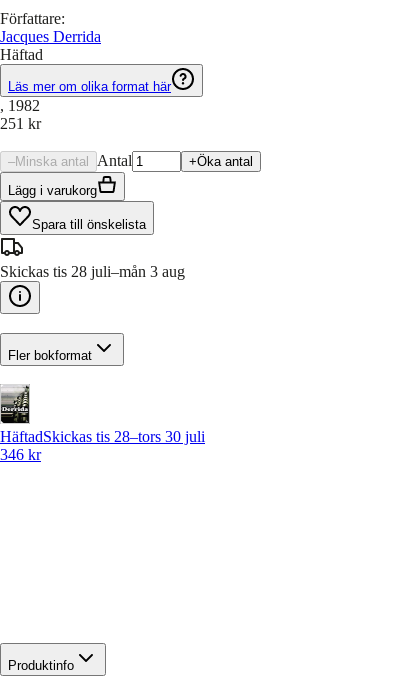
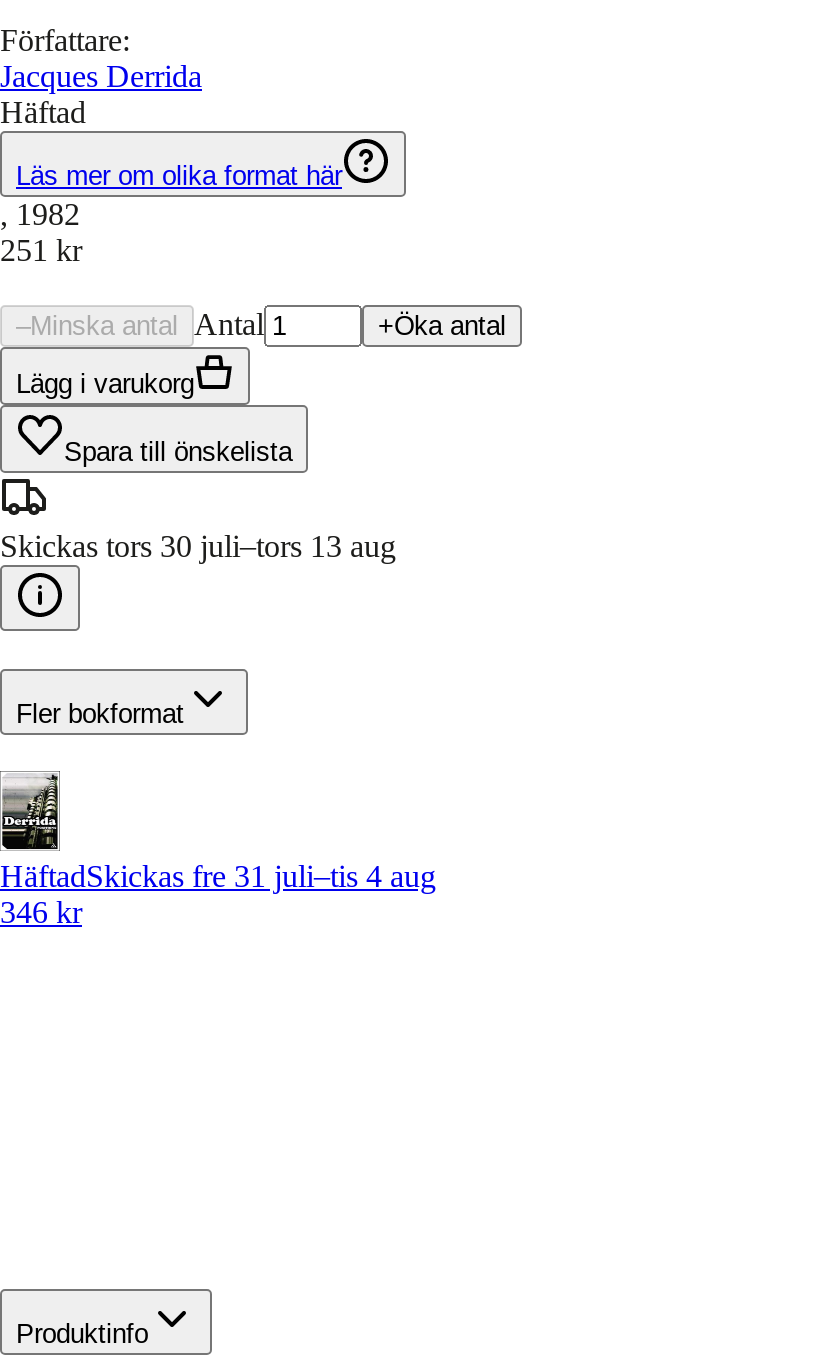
- Skickas tis 28 juli–mån 3 aug
+ Skickas tors 30 juli–tors 13 aug

- HäftadSkickas tis 28–tors 30 juli
+ HäftadSkickas fre 31 juli–tis 4 aug
